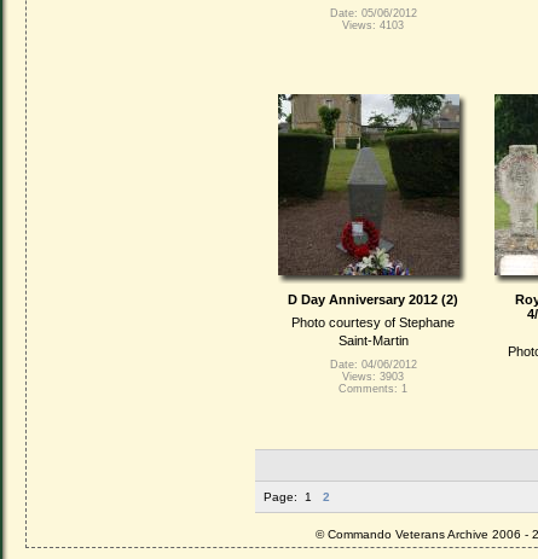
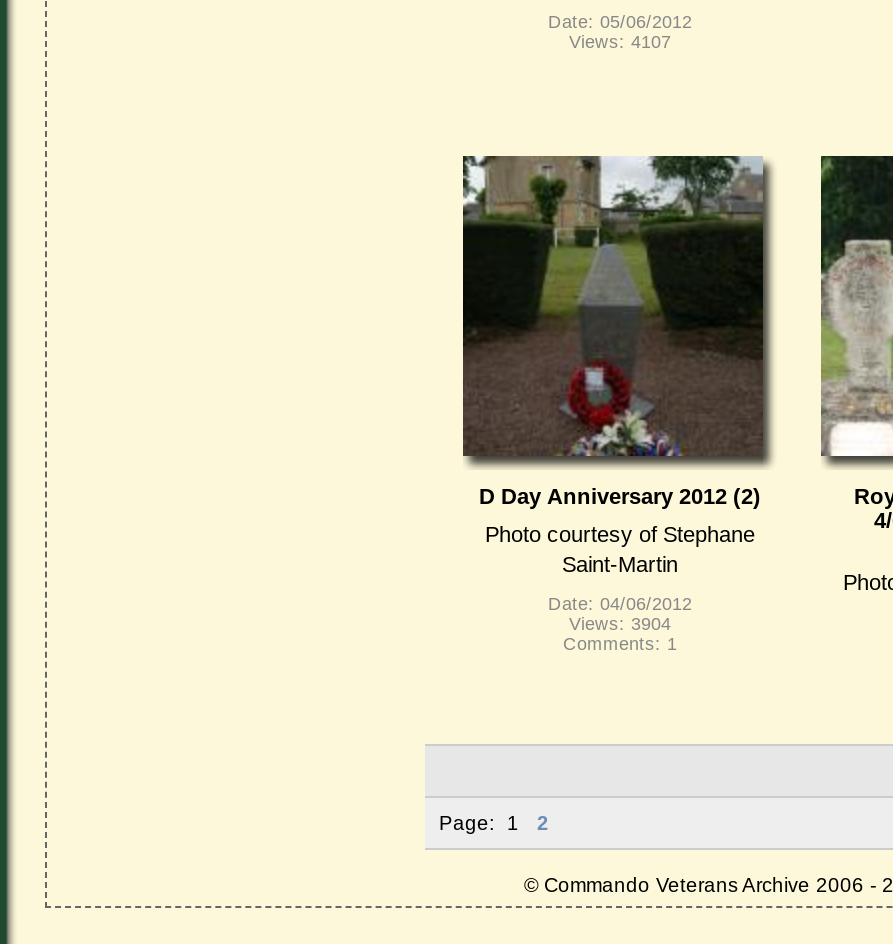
- Views: 4103
+ Views: 4107

- Views: 3903
+ Views: 3904
